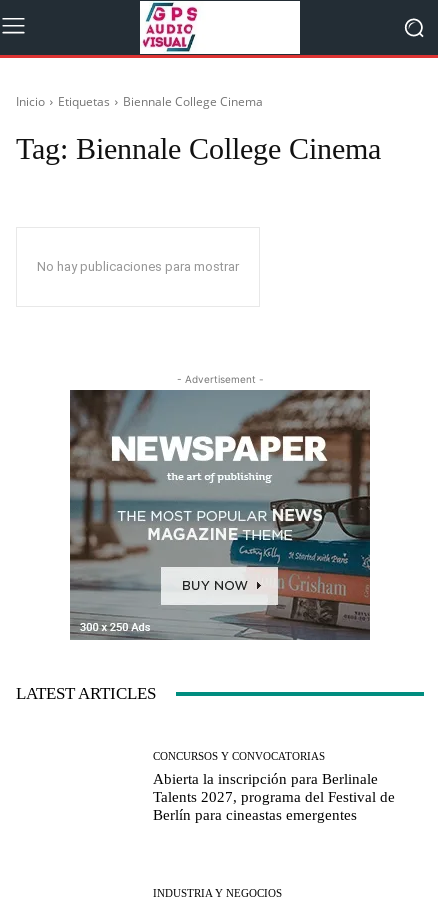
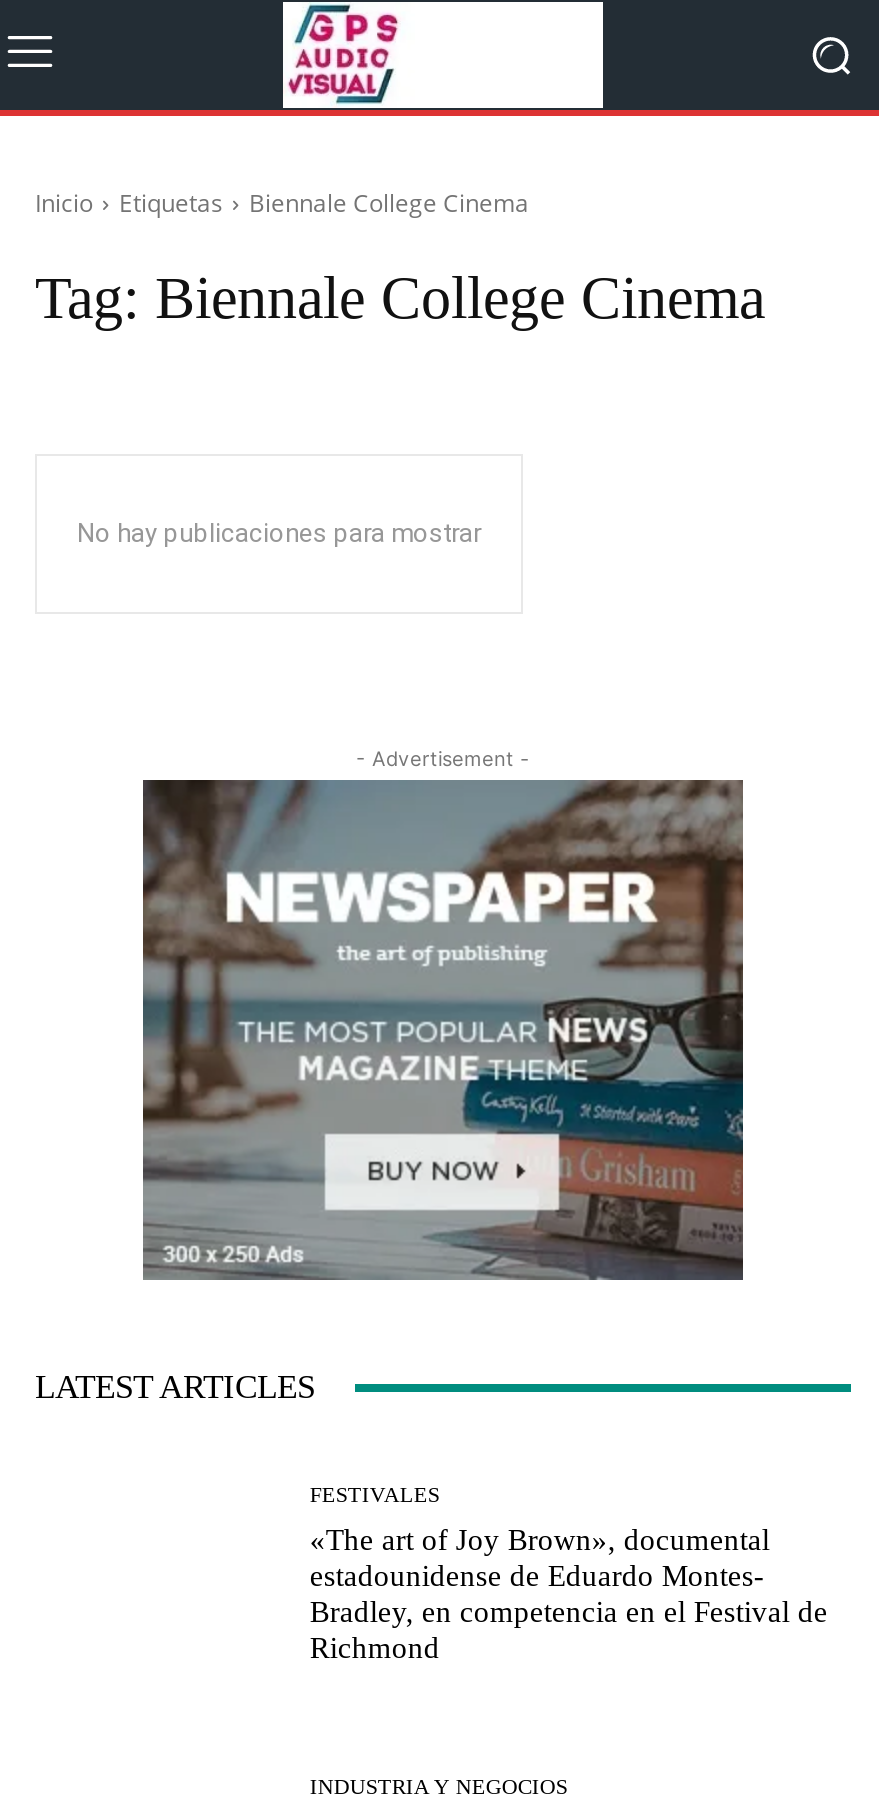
- CONCURSOS Y CONVOCATORIAS
+ FESTIVALES

- Abierta la inscripción para Berlinale
- Talents 2027, programa del Festival de
- Berlín para cineastas emergentes
+ «The art of Joy Brown», documental
+ estadounidense de Eduardo Montes-
+ Bradley, en competencia en el Festival de
+ Richmond
